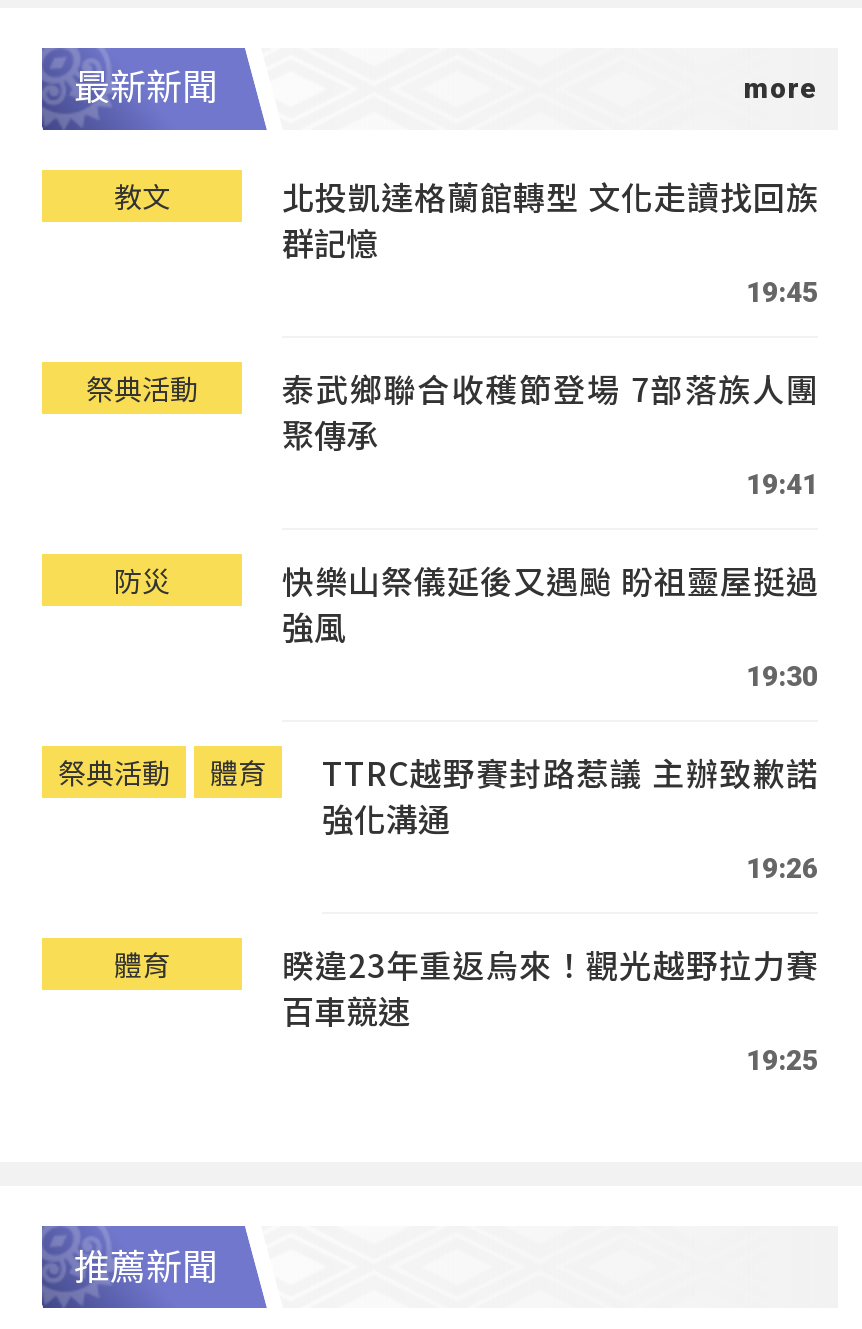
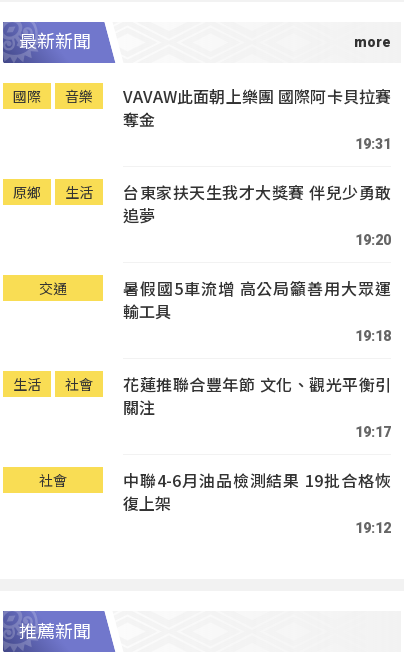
- 教文
- 北投凱達格蘭館轉型 文化走讀找回族
- 群記憶
- 19:45
+ 國際
+ 音樂
+ VAVAW此面朝上樂團 國際阿卡貝拉賽
+ 奪金
+ 19:31

- 祭典活動
- 泰武鄉聯合收穫節登場 7部落族人團
- 聚傳承
- 19:41
+ 原鄉
+ 生活
+ 台東家扶天生我才大獎賽 伴兒少勇敢
+ 追夢
+ 19:20

- 防災
- 快樂山祭儀延後又遇颱 盼祖靈屋挺過
- 強風
- 19:30
+ 交通
+ 暑假國5車流增 高公局籲善用大眾運
+ 輸工具
+ 19:18

- 祭典活動
- 體育
- TTRC越野賽封路惹議 主辦致歉諾
- 強化溝通
- 19:26
+ 生活
+ 社會
+ 花蓮推聯合豐年節 文化、觀光平衡引
+ 關注
+ 19:17

- 體育
- 睽違23年重返烏來！觀光越野拉力賽
- 百車競速
- 19:25
+ 社會
+ 中聯4-6月油品檢測結果 19批合格恢
+ 復上架
+ 19:12
